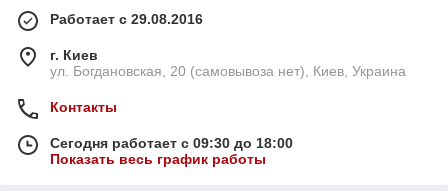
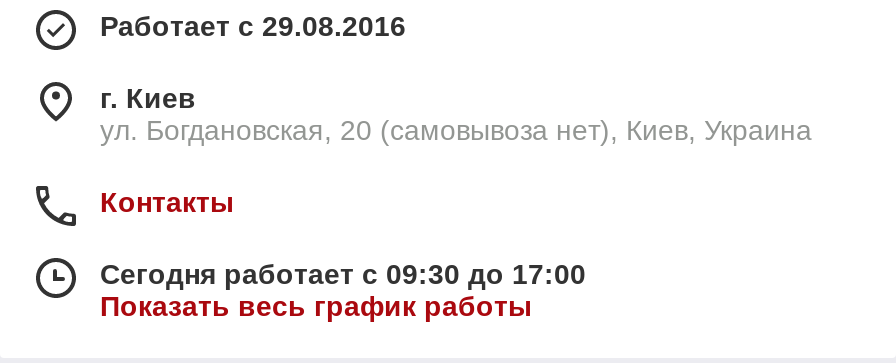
- Сегодня работает с 09:30 до 18:00
+ Сегодня работает с 09:30 до 17:00
